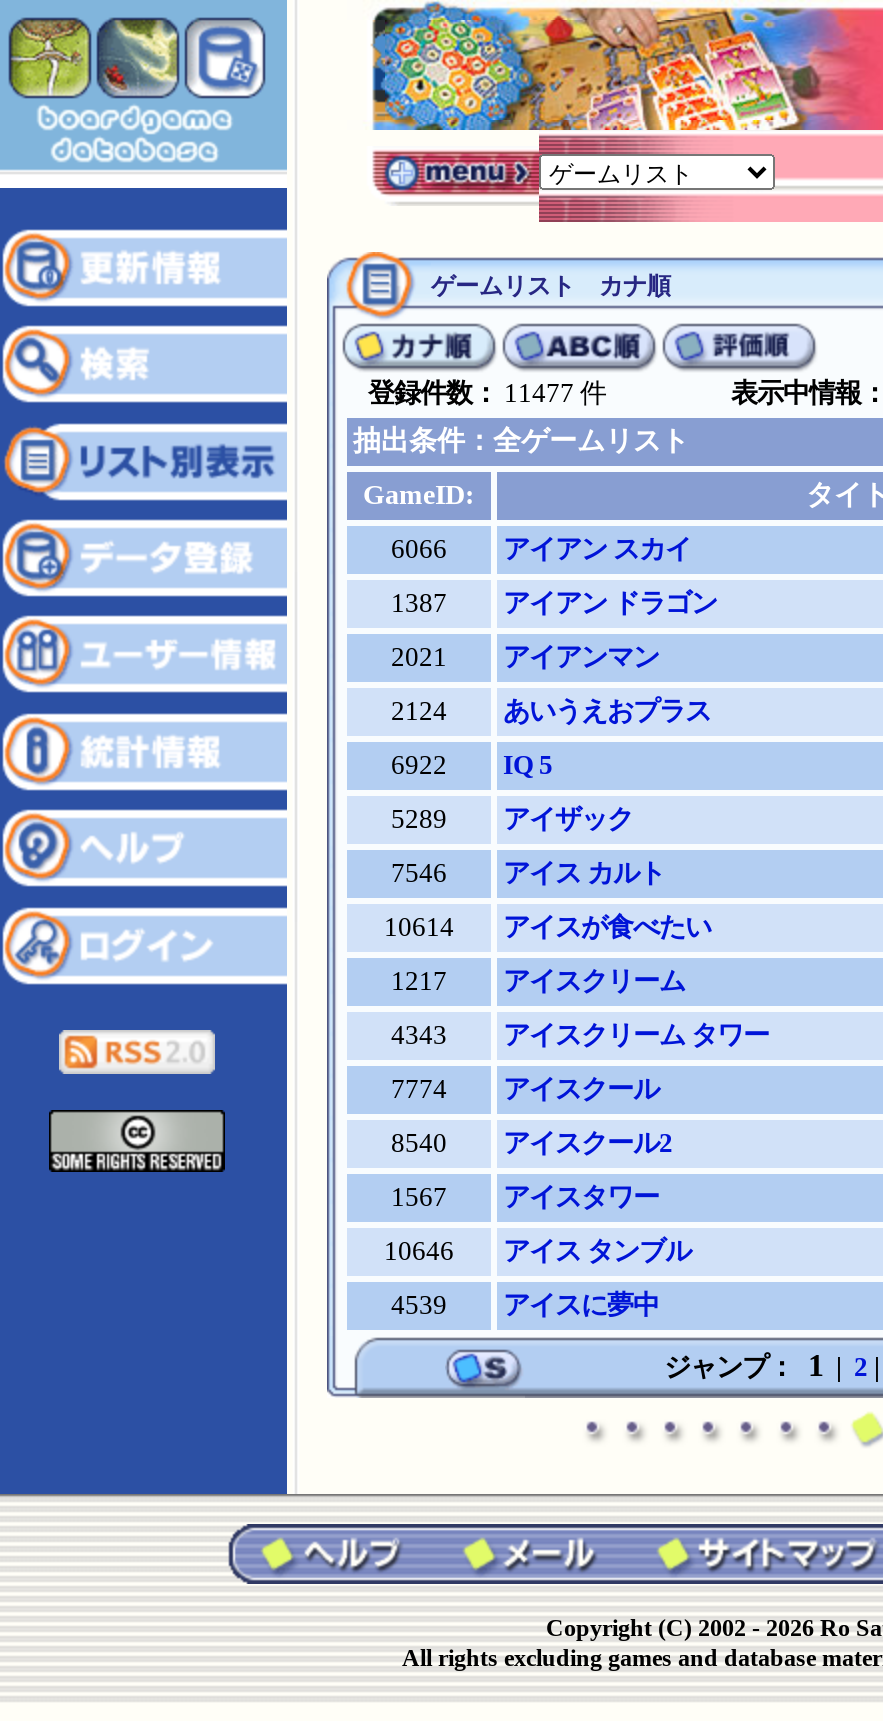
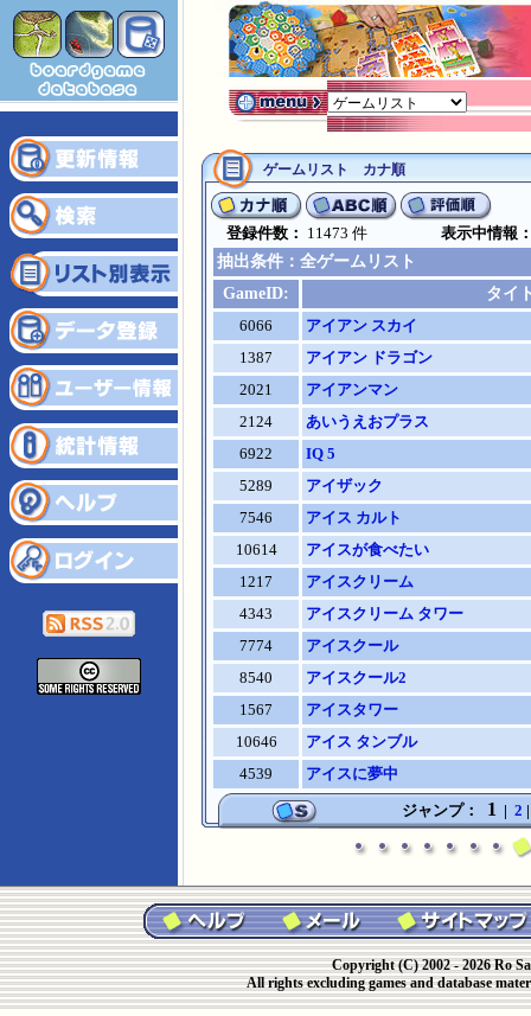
- 登録件数：11477 件
+ 登録件数：11473 件
